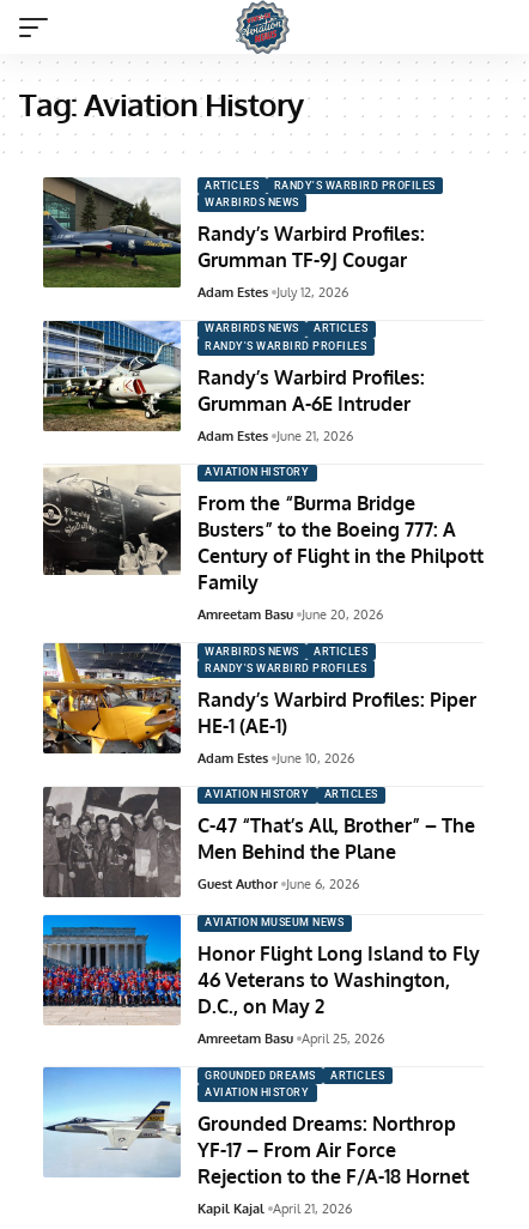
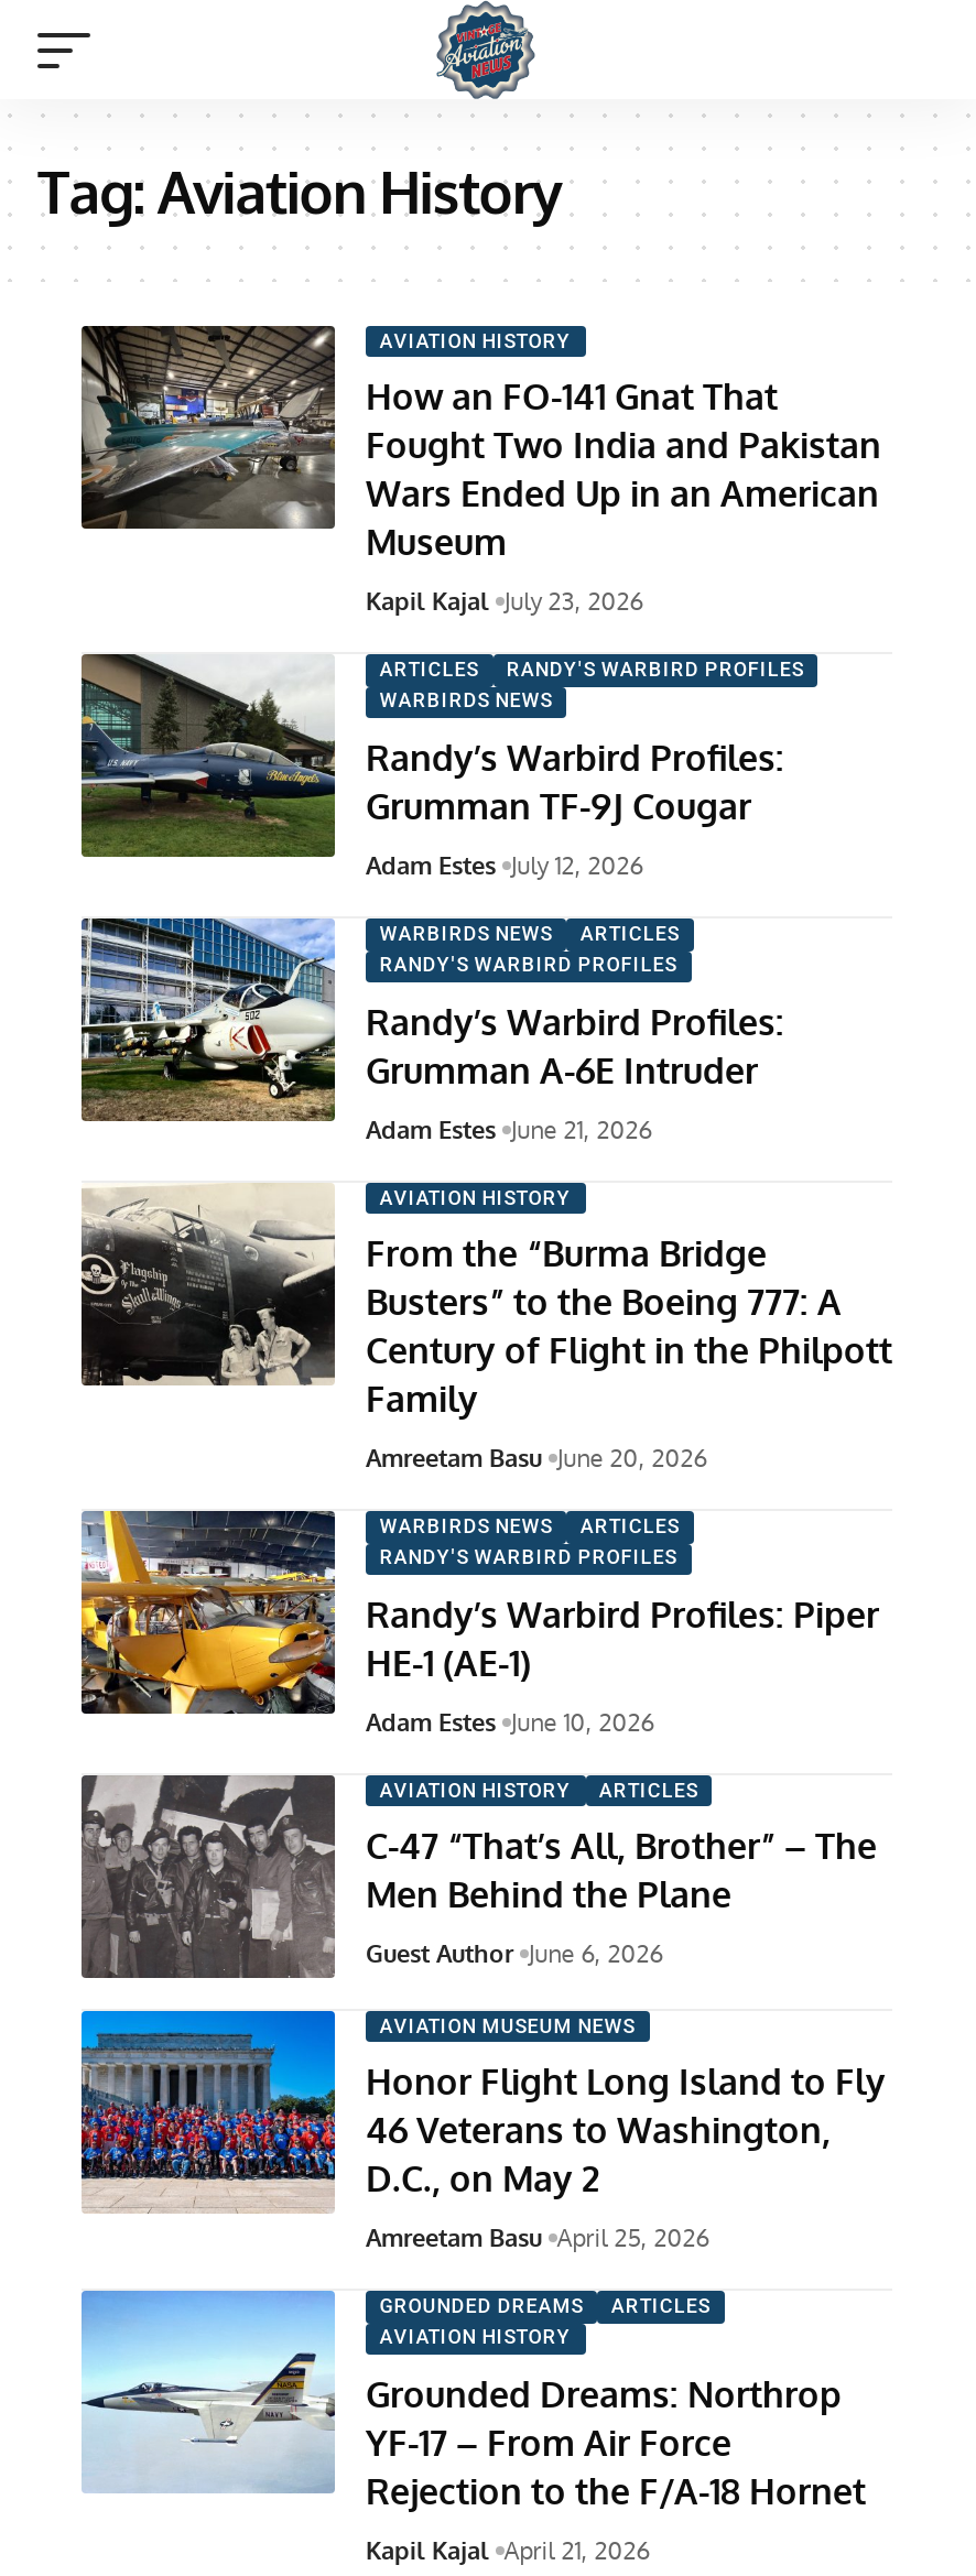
+ [image]
+ AVIATION HISTORY
+ How an FO-141 Gnat That
+ Fought Two India and Pakistan
+ Wars Ended Up in an American
+ Museum
+ Kapil Kajal July 23, 2026
